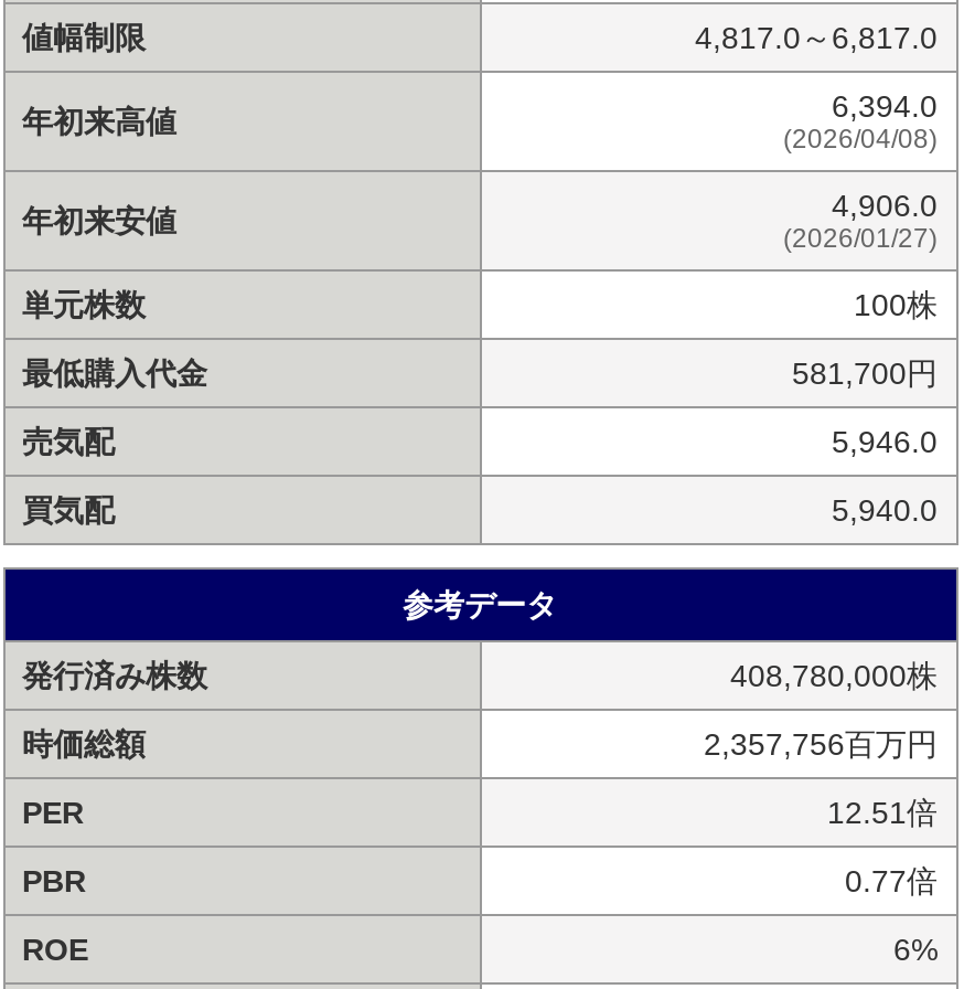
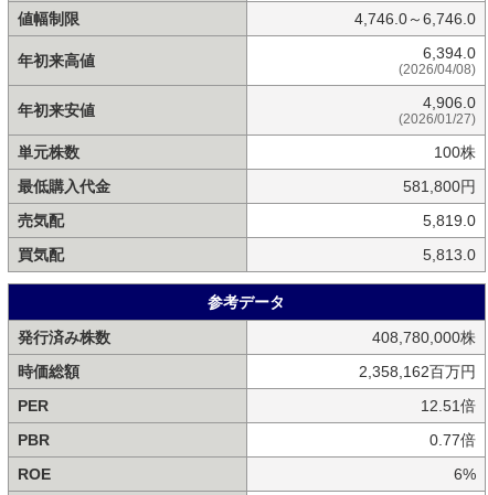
- 4,817.0～6,817.0
+ 4,746.0～6,746.0

- 581,700円
+ 581,800円

- 5,946.0
+ 5,819.0

- 5,940.0
+ 5,813.0

- 2,357,756百万円
+ 2,358,162百万円
